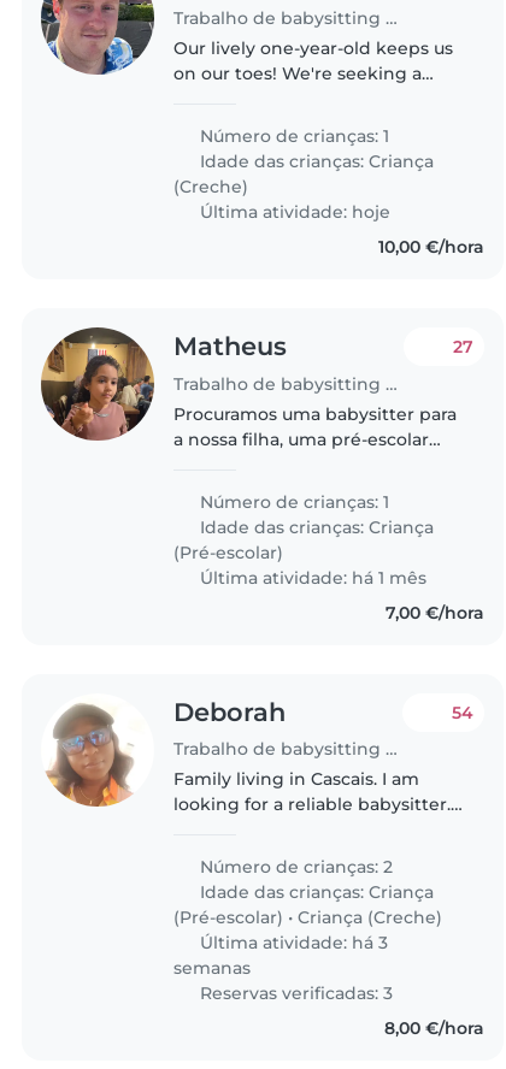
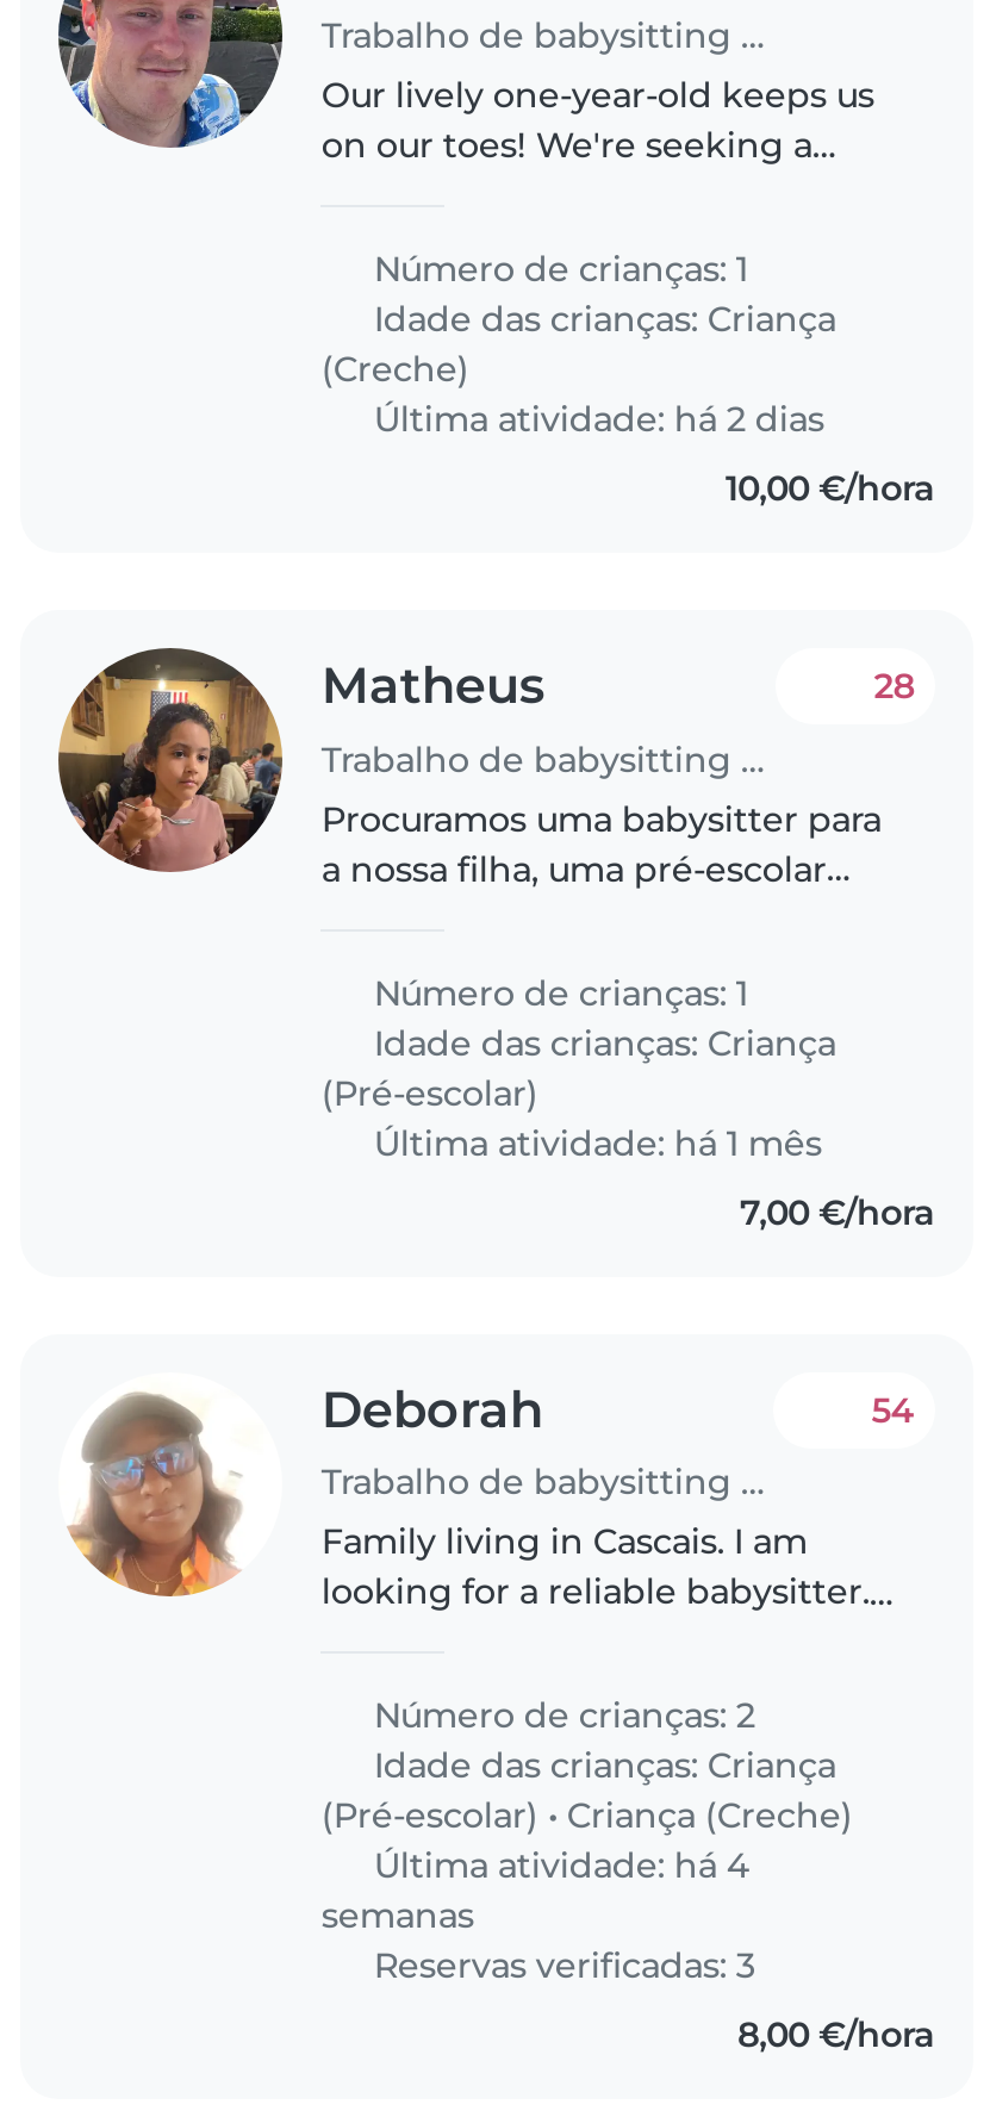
- Última atividade: hoje
+ Última atividade: há 2 dias

- 27
+ 28

- Última atividade: há 3
+ Última atividade: há 4
